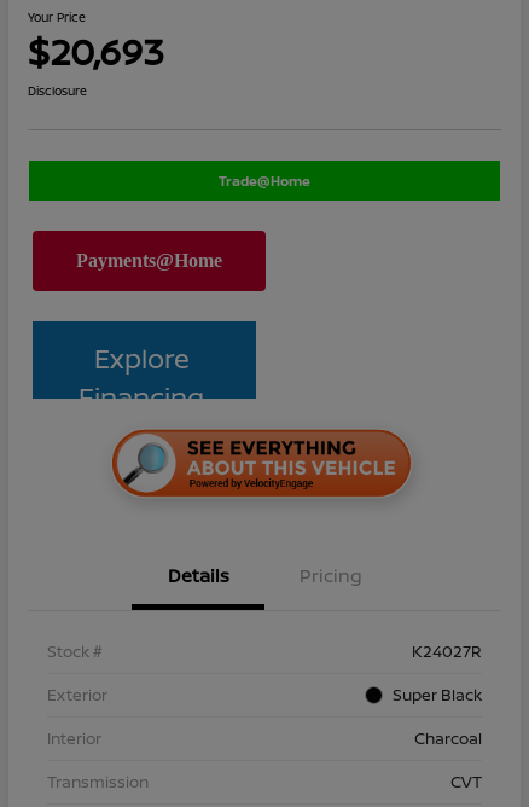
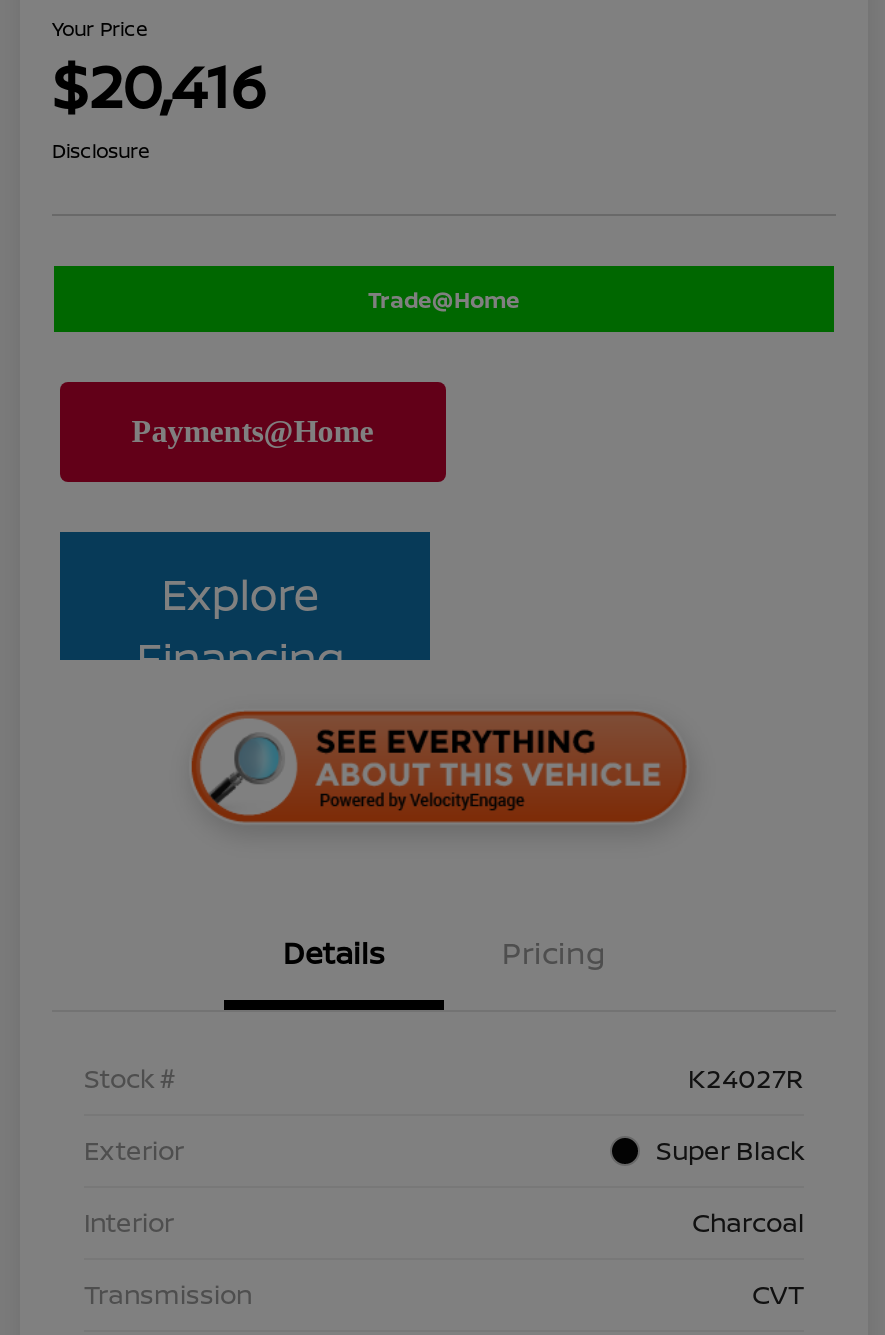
- $20,693
+ $20,416
